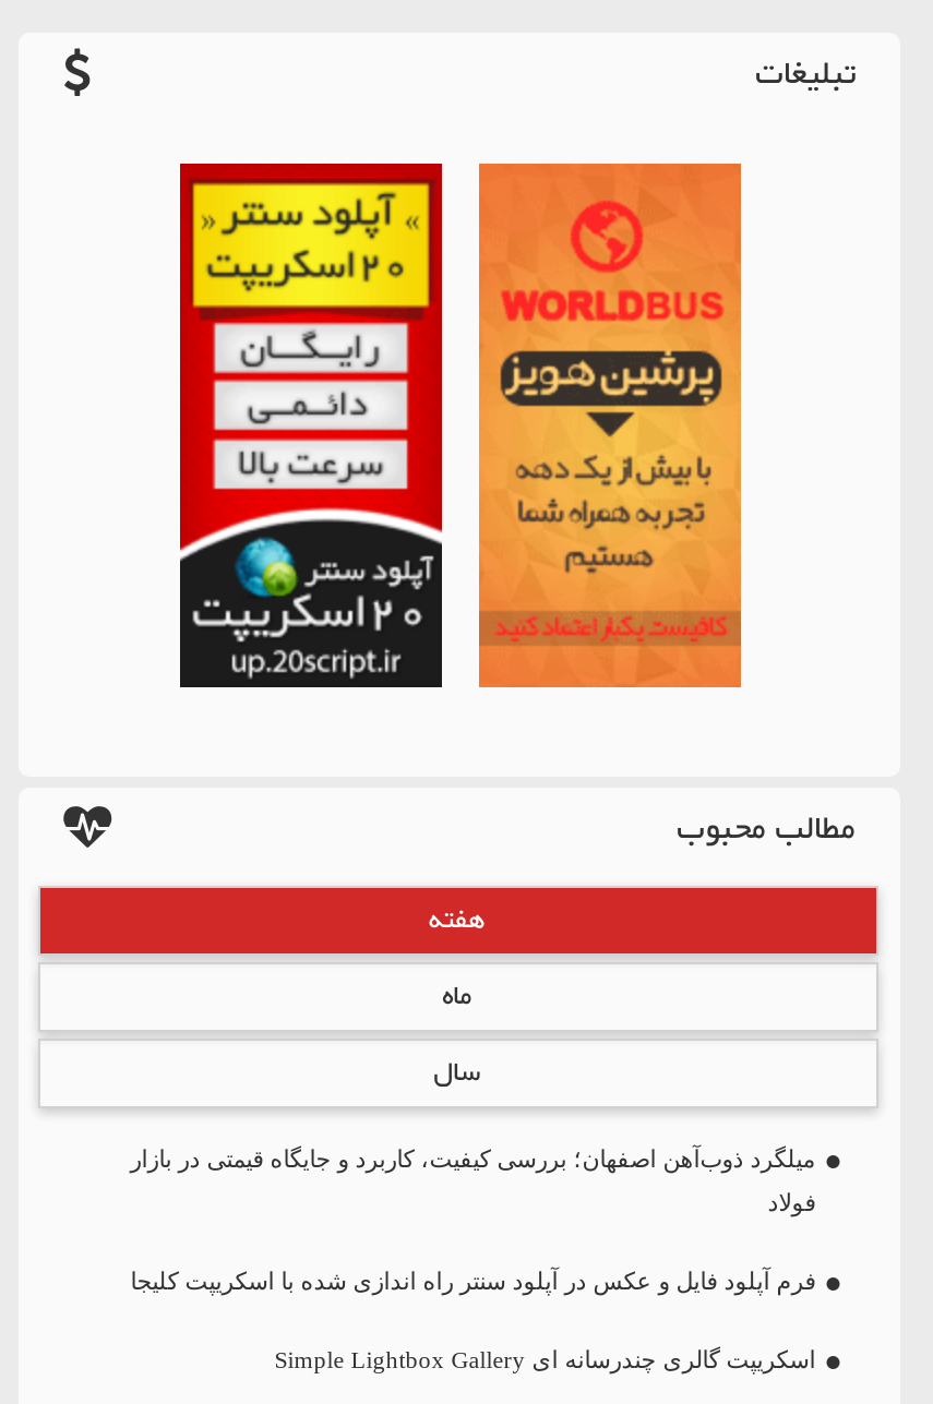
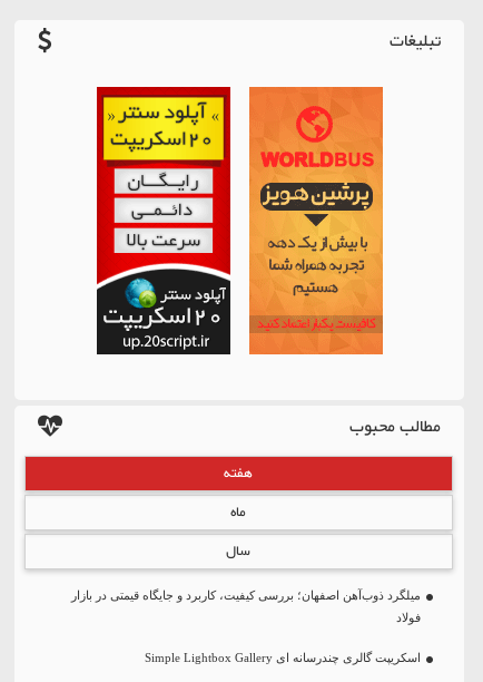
- فرم آپلود فایل و عکس در آپلود سنتر راه اندازی شده با اسکریپت کلیجا
